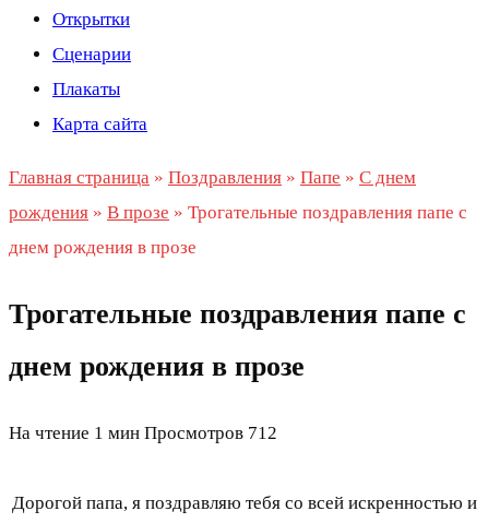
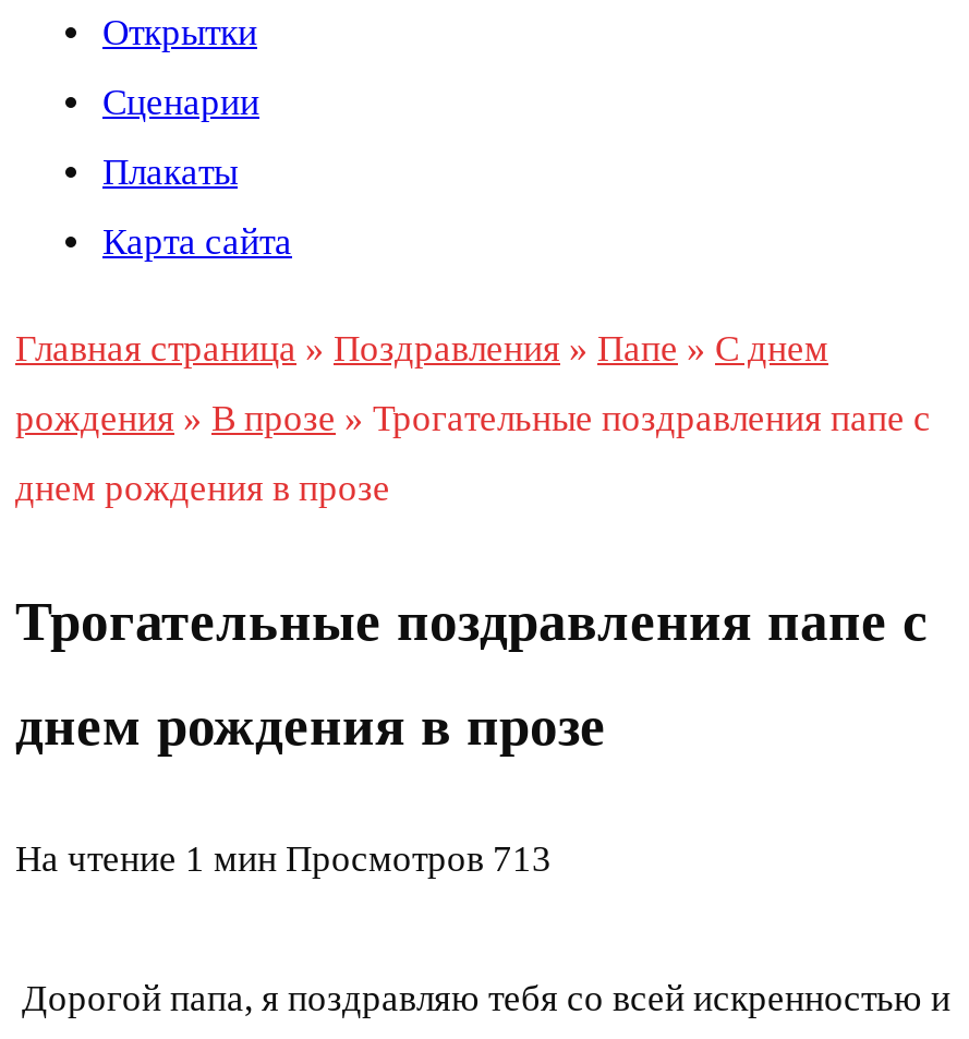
- На чтение 1 мин Просмотров 712
+ На чтение 1 мин Просмотров 713
